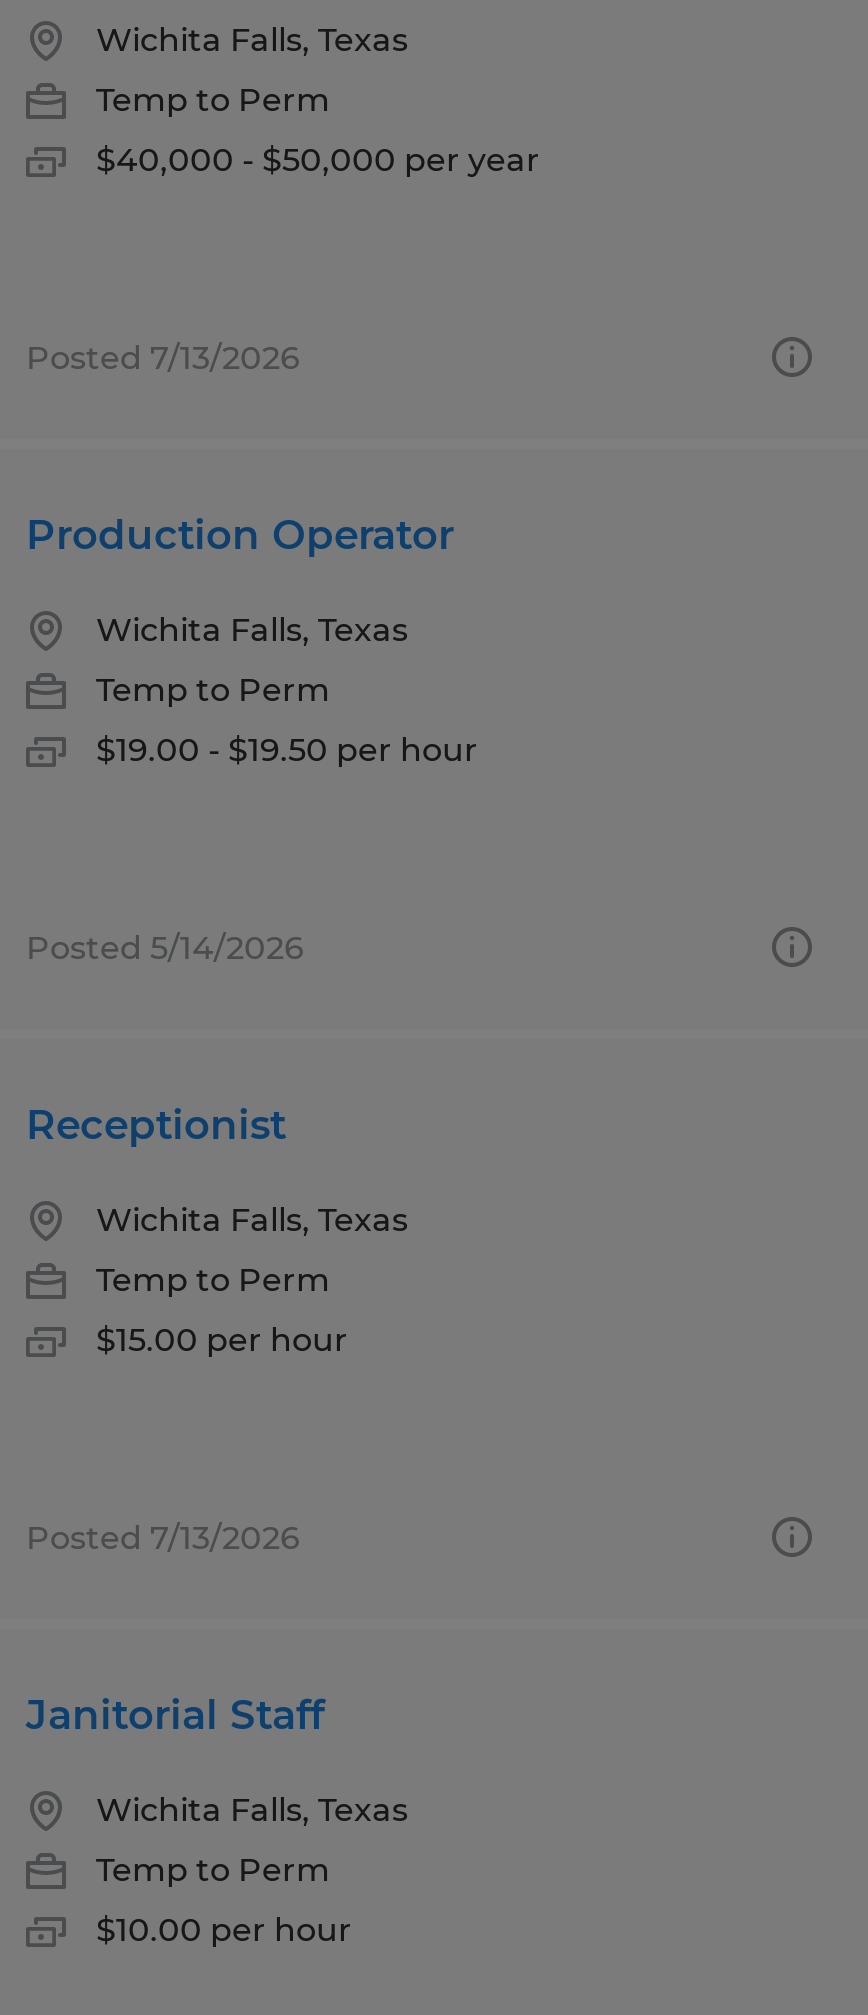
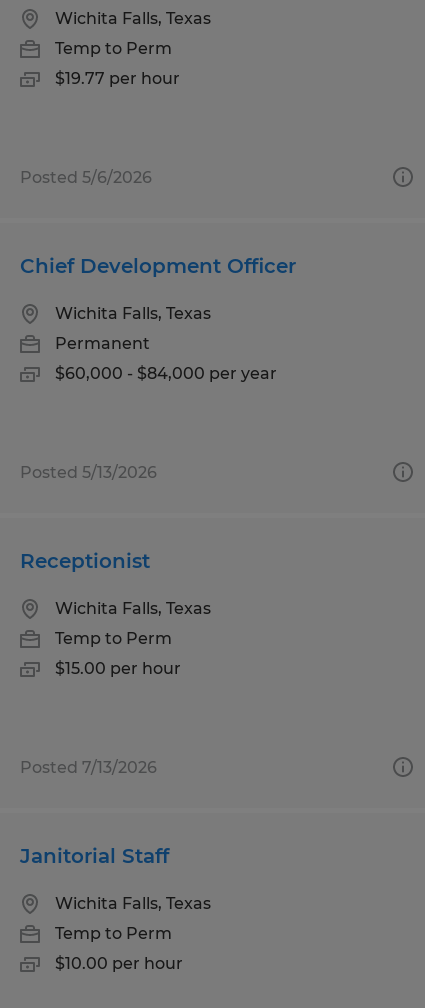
- $40,000 - $50,000 per year
+ $19.77 per hour

- Posted 7/13/2026
+ Posted 5/6/2026

- Production Operator
+ Chief Development Officer

- Temp to Perm
+ Permanent

- $19.00 - $19.50 per hour
+ $60,000 - $84,000 per year

- Posted 5/14/2026
+ Posted 5/13/2026
